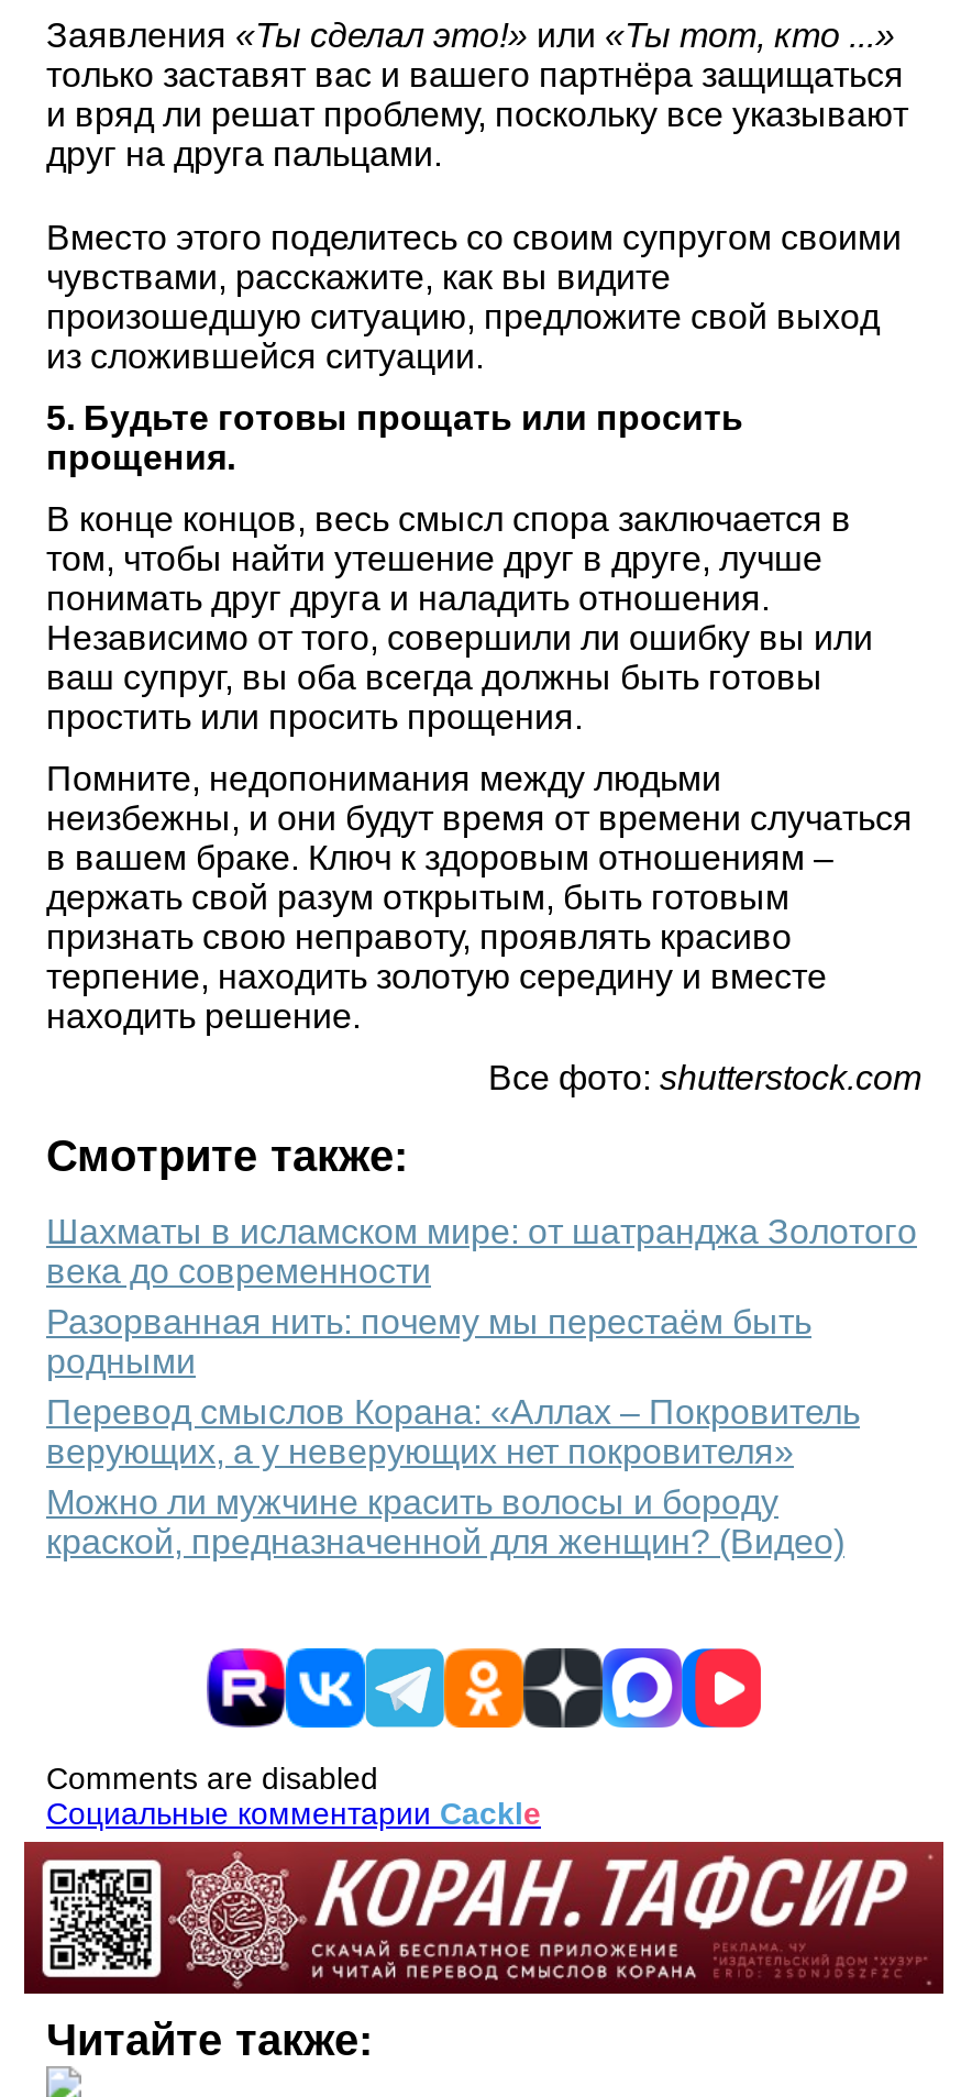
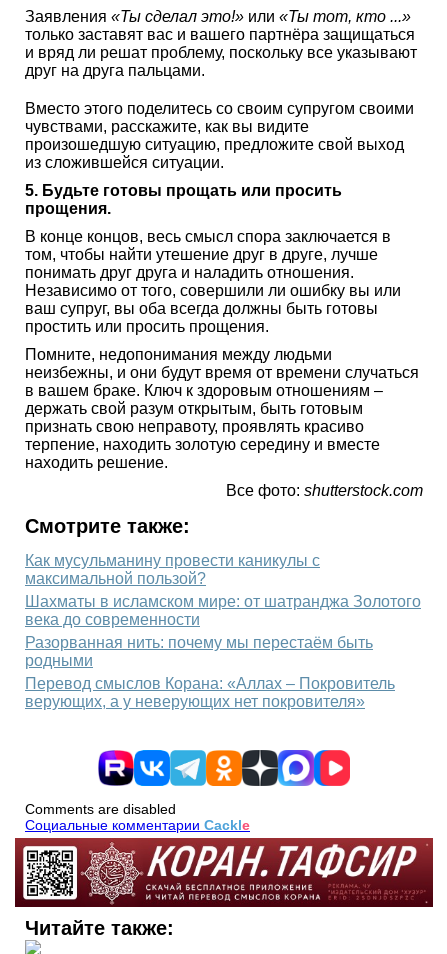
+ Как мусульманину провести каникулы с
+ максимальной пользой?

moved down: Шахматы в исламском мире: от шатранджа Золотого | века до современности | Разорванная нить: почему мы перестаём быть | родными | Перевод смыслов Корана: «Аллах – Покровитель | верующих, а у неверующих нет покровителя»

- Можно ли мужчине красить волосы и бороду
- краской, предназначенной для женщин? (Видео)
